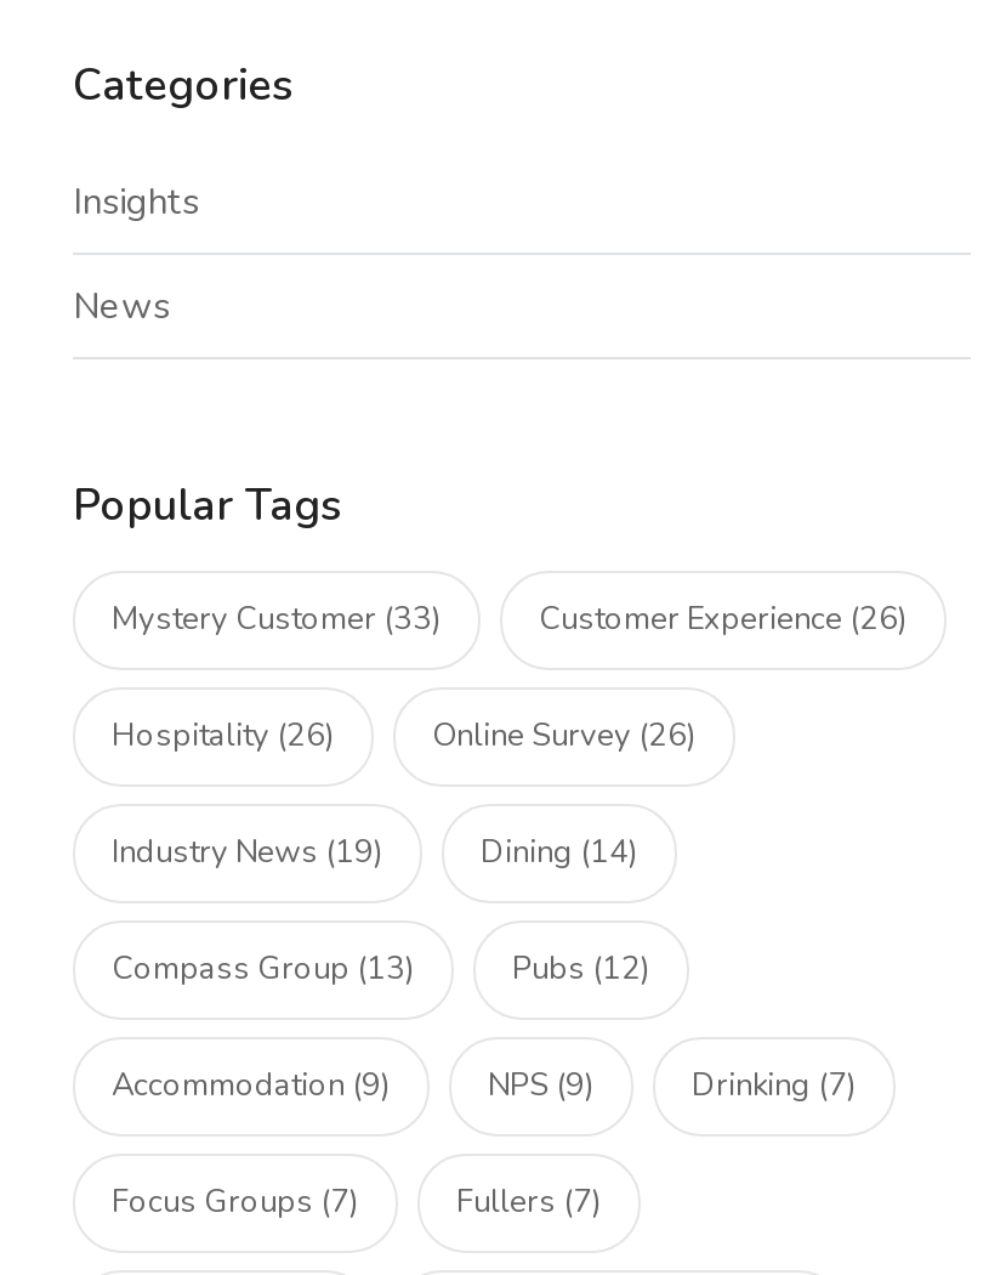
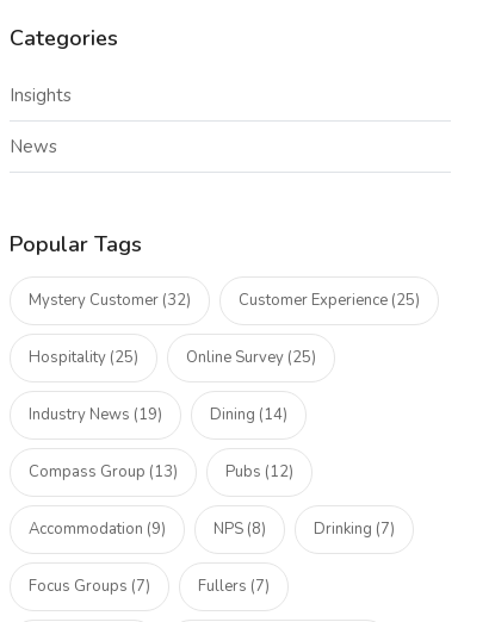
- Mystery Customer (33)
+ Mystery Customer (32)

- Customer Experience (26)
+ Customer Experience (25)

- Hospitality (26)
+ Hospitality (25)

- Online Survey (26)
+ Online Survey (25)

- NPS (9)
+ NPS (8)
